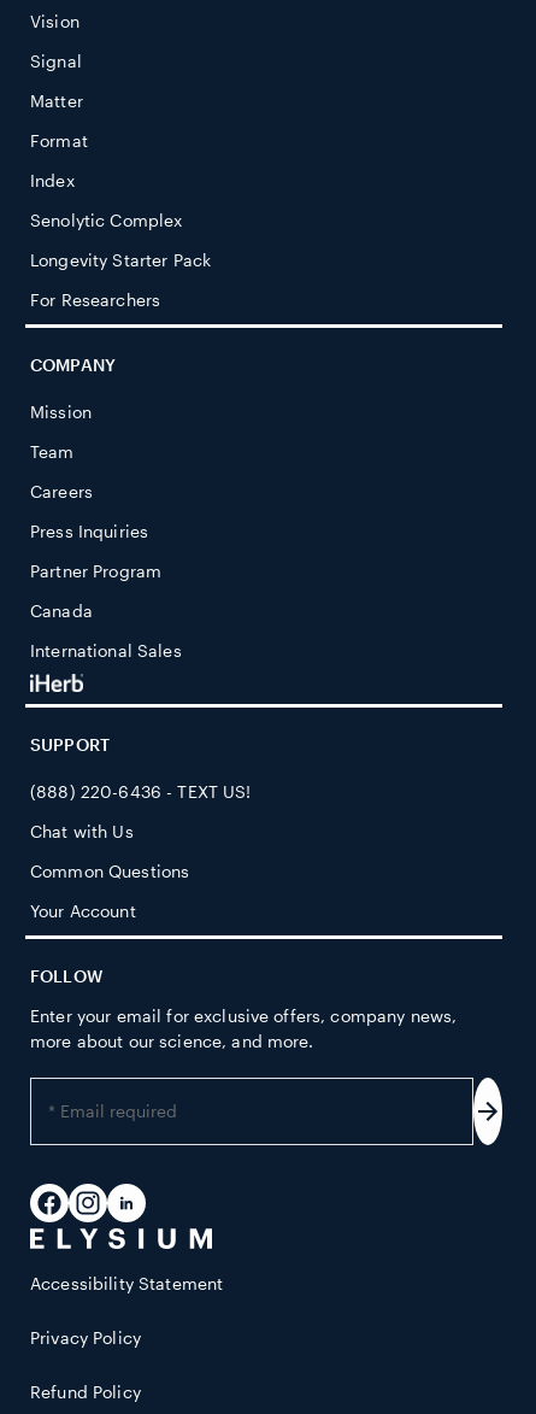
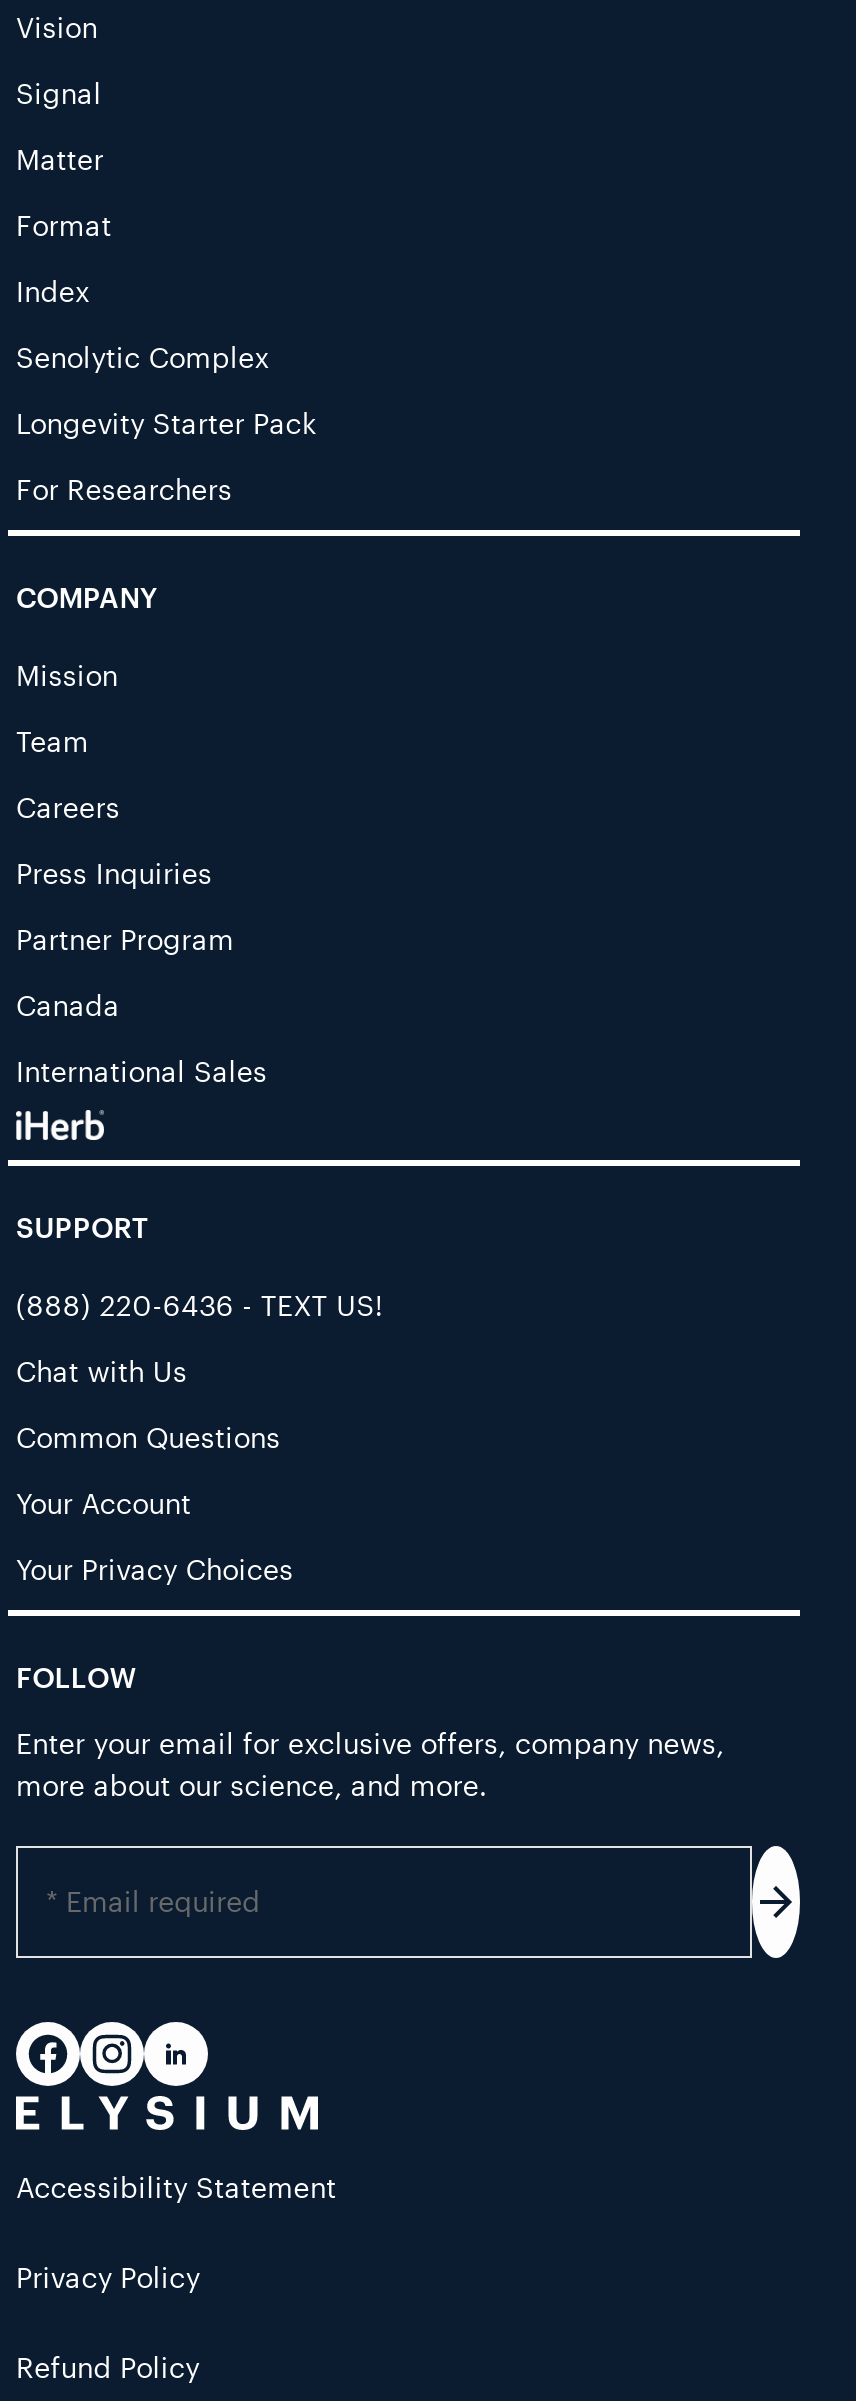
+ Your Privacy Choices
